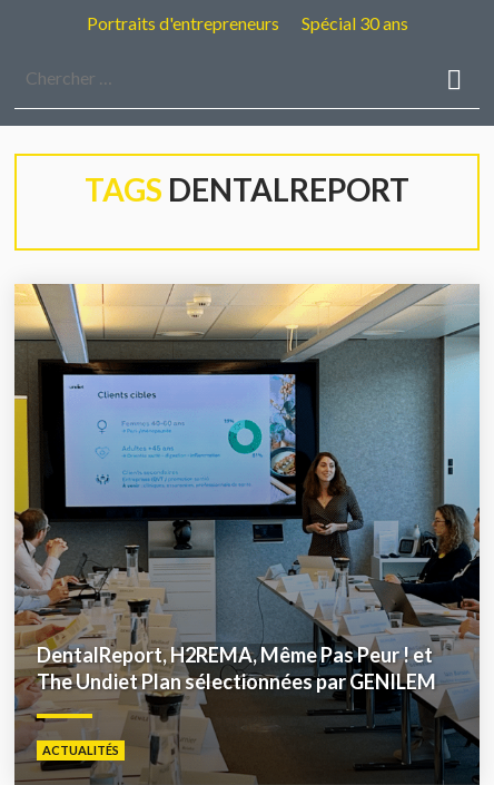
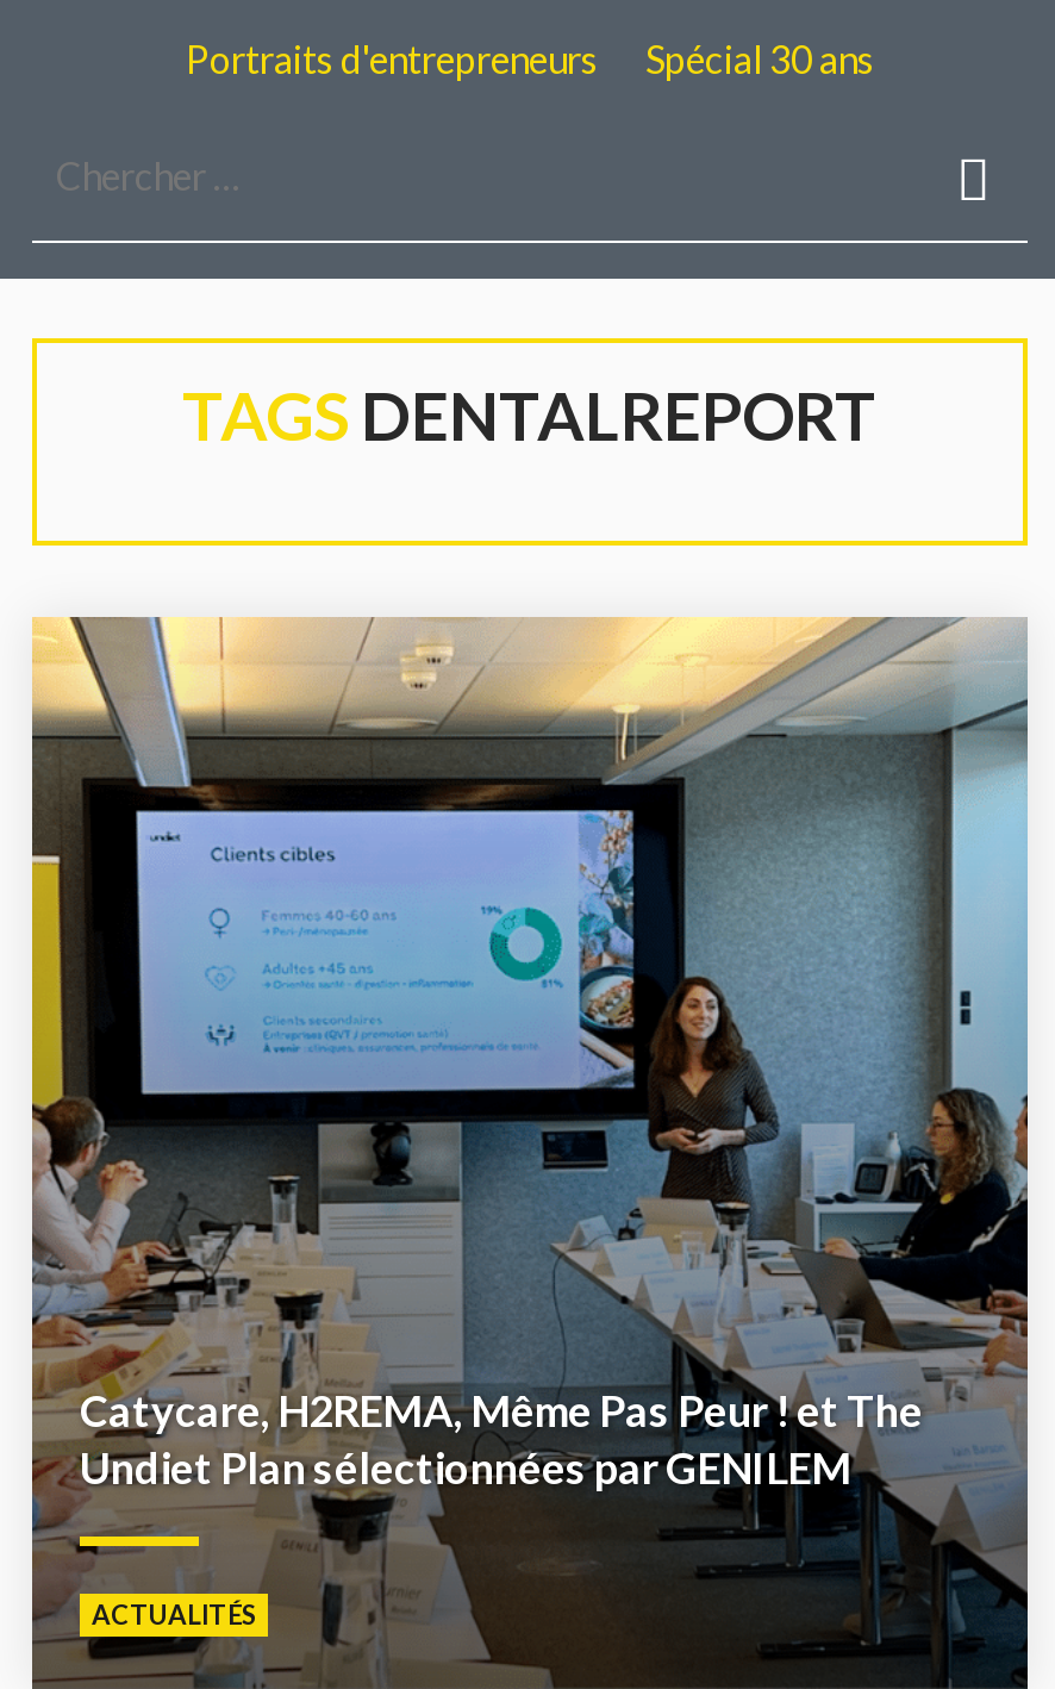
- DentalReport, H2REMA, Même Pas Peur ! et
- The Undiet Plan sélectionnées par GENILEM
+ Catycare, H2REMA, Même Pas Peur ! et The
+ Undiet Plan sélectionnées par GENILEM
